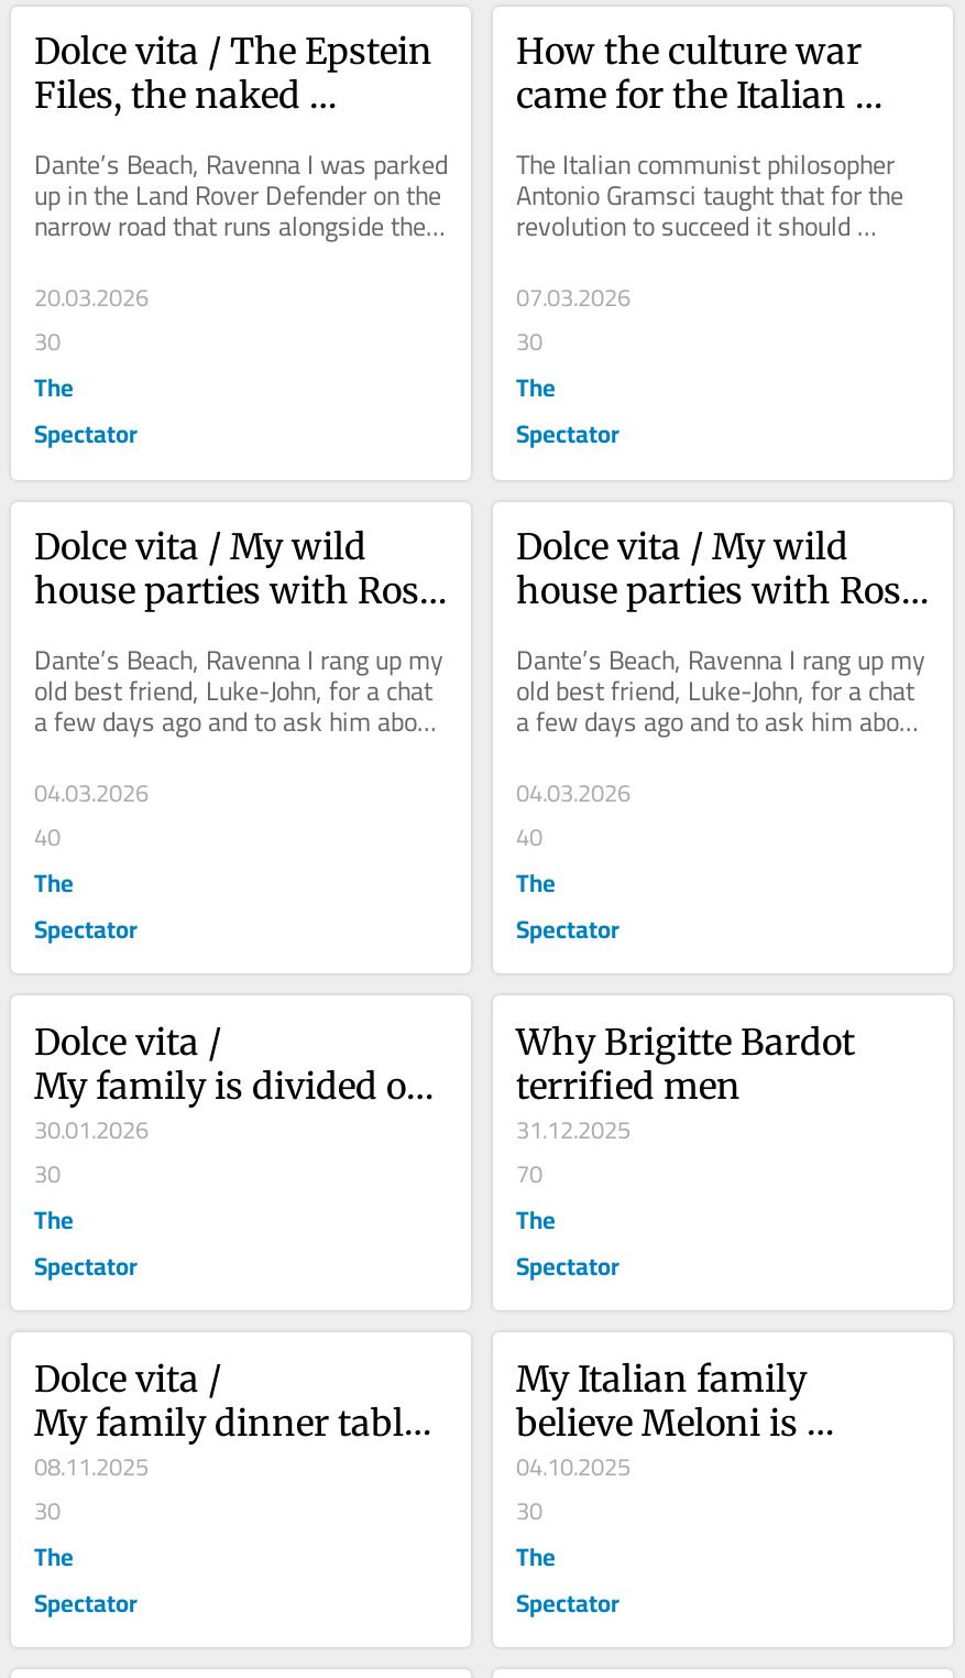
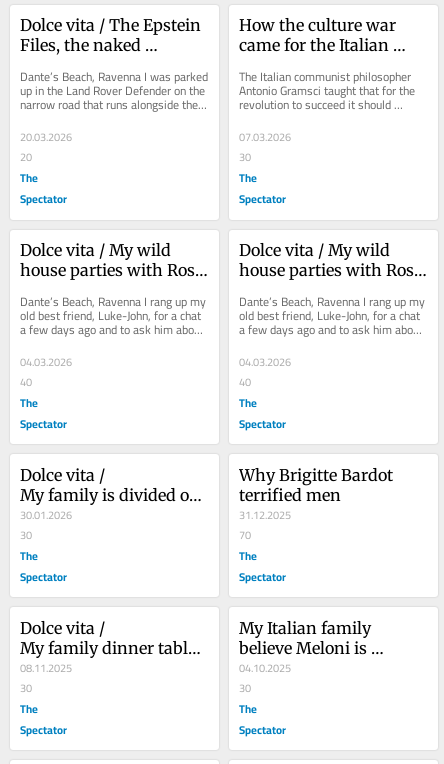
- 30
+ 20
